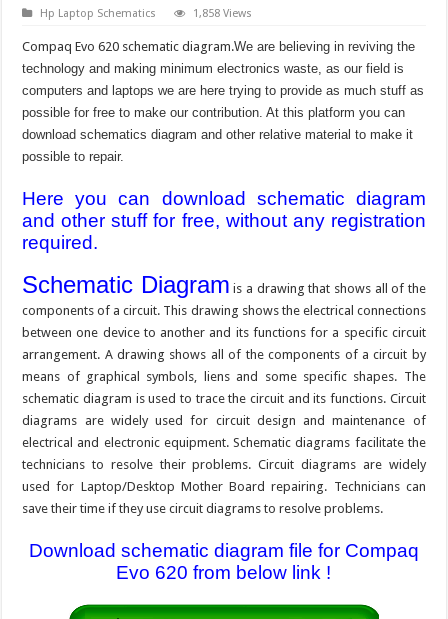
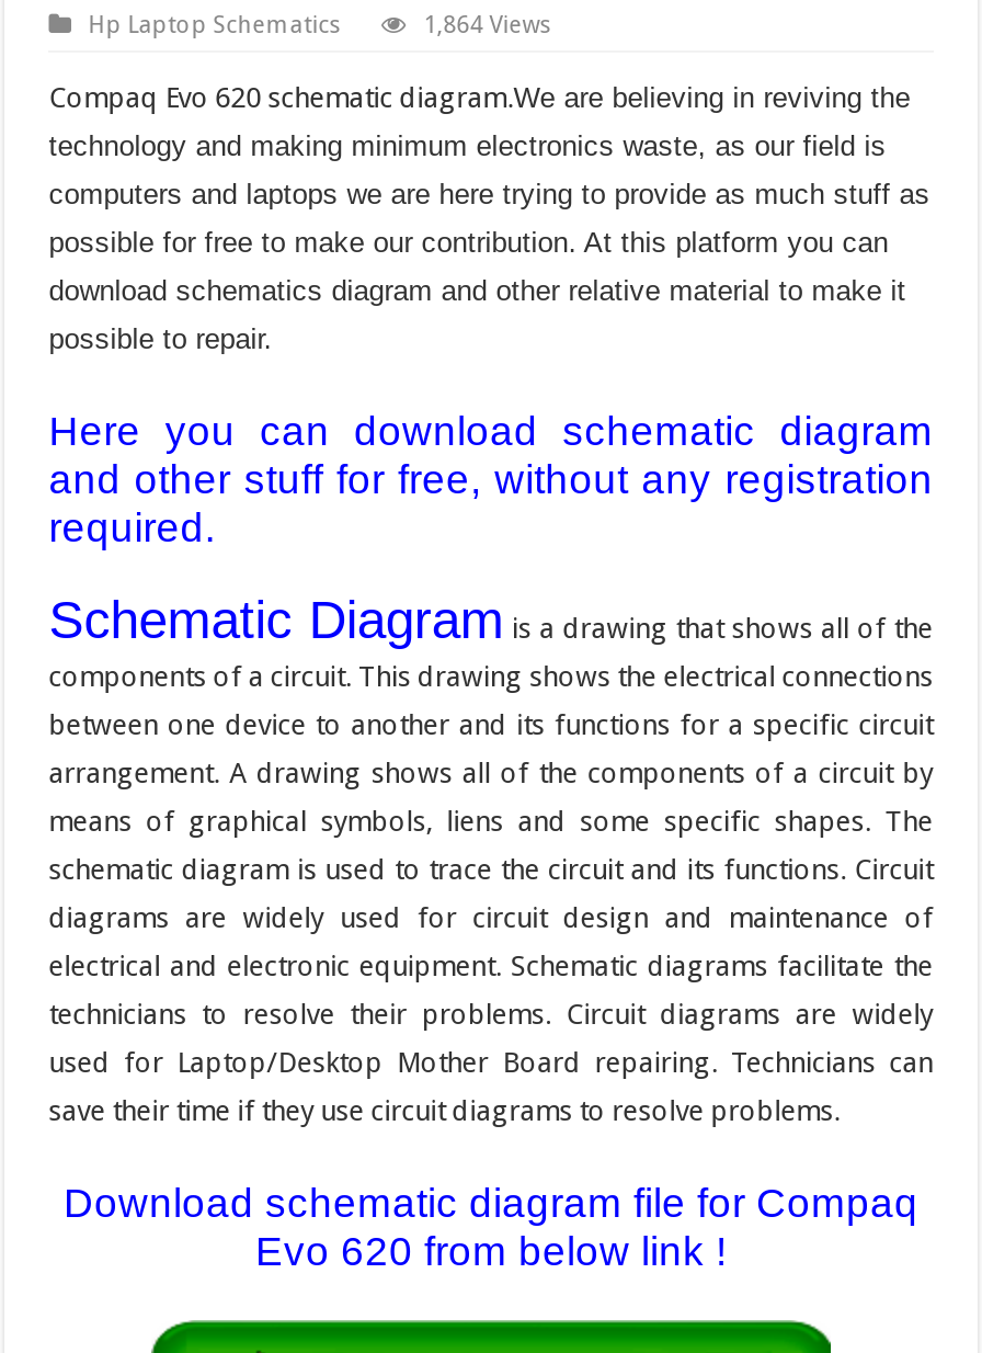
- 1,858 Views
+ 1,864 Views
